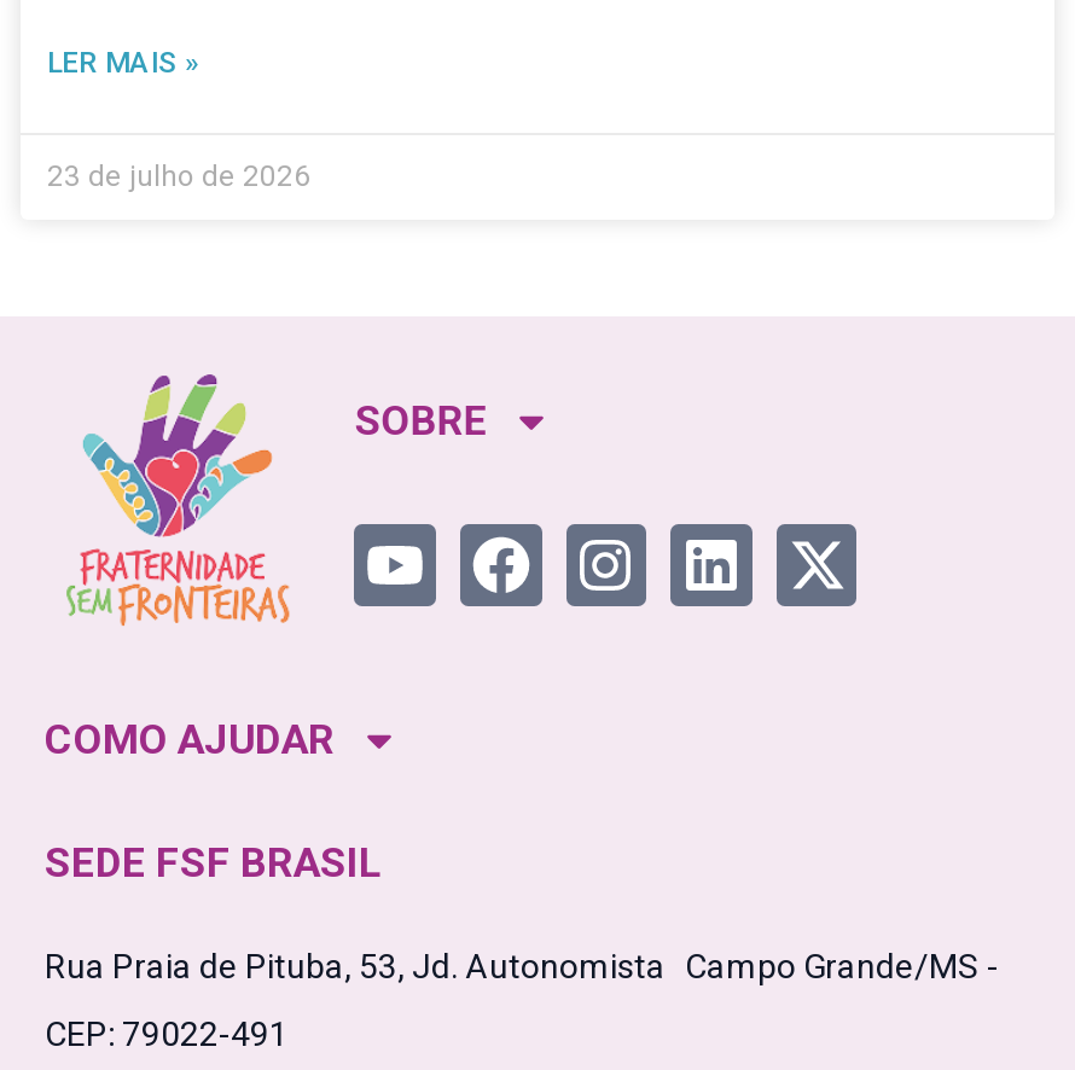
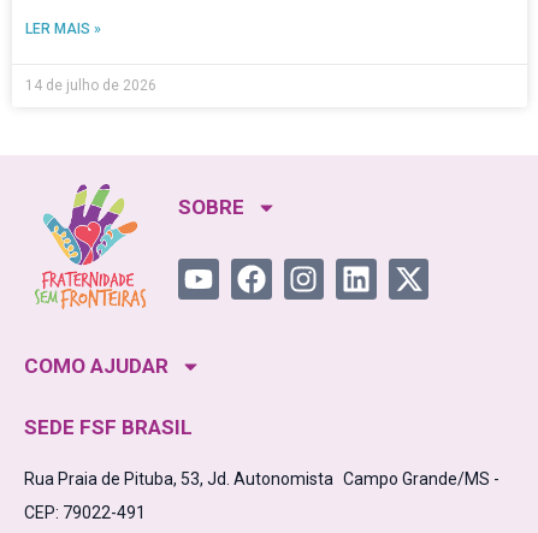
- 23 de julho de 2026
+ 14 de julho de 2026
